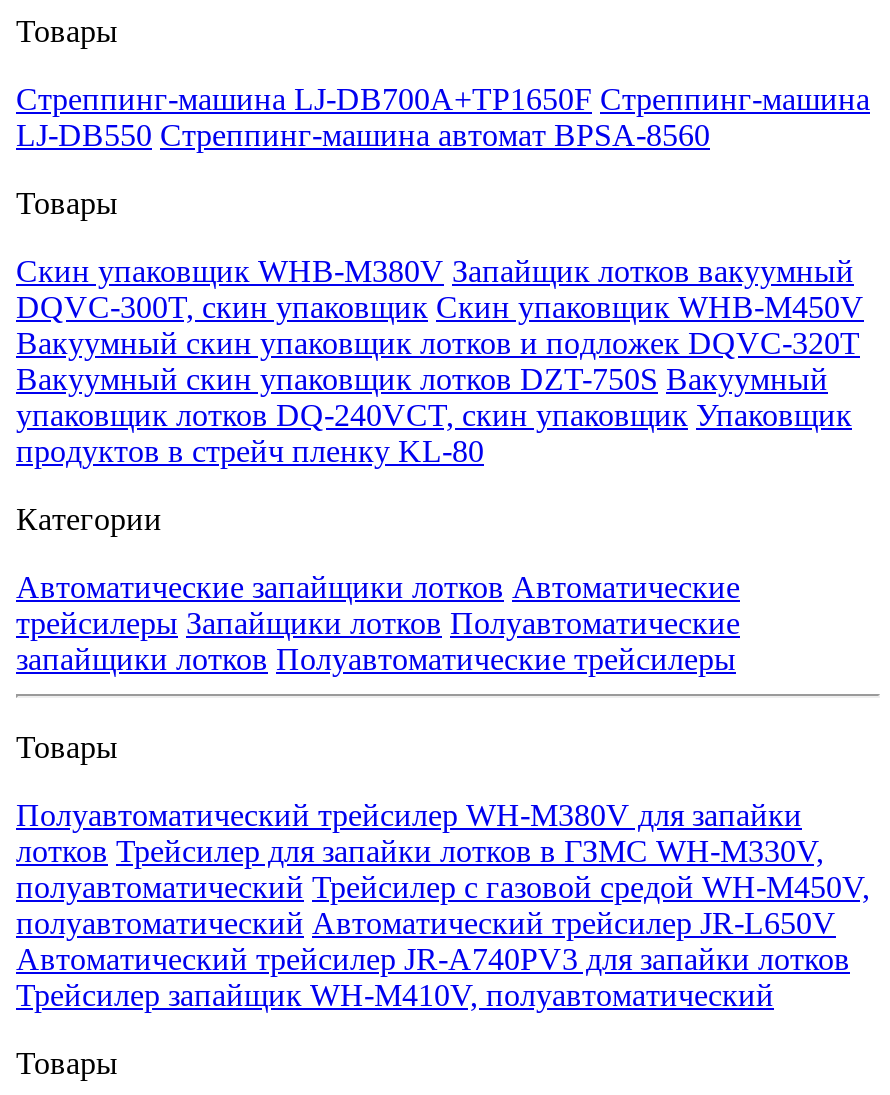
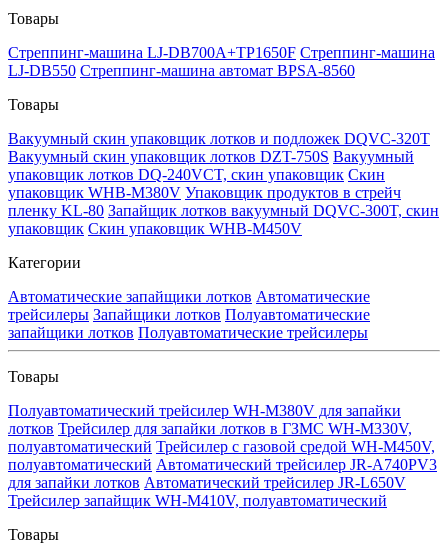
- Скин упаковщик WHB-M380V Запайщик лотков вакуумный
- DQVC-300T, скин упаковщик Скин упаковщик WHB-M450V

moved up: Вакуумный скин упаковщик лотков и подложек DQVC-320T | Вакуумный скин упаковщик лотков DZT-750S Вакуумный

- упаковщик лотков DQ-240VCT, скин упаковщик Упаковщик
- продуктов в стрейч пленку KL-80
+ упаковщик лотков DQ-240VCT, скин упаковщик Скин
+ упаковщик WHB-M380V Упаковщик продуктов в стрейч
+ пленку KL-80 Запайщик лотков вакуумный DQVC-300T, скин
+ упаковщик Скин упаковщик WHB-M450V

- полуавтоматический Автоматический трейсилер JR-L650V
- Автоматический трейсилер JR-A740PV3 для запайки лотков
+ полуавтоматический Автоматический трейсилер JR-A740PV3
+ для запайки лотков Автоматический трейсилер JR-L650V
